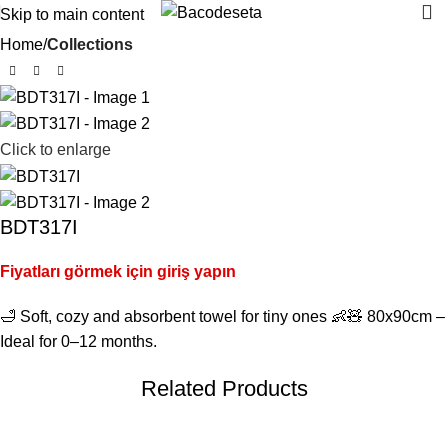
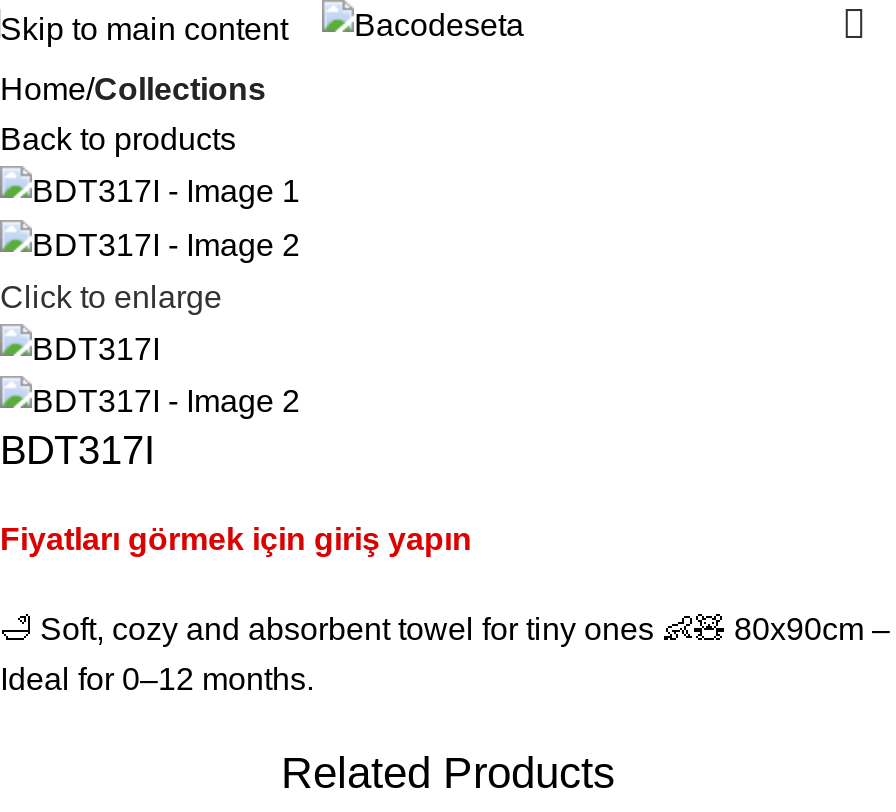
+ Back to products
